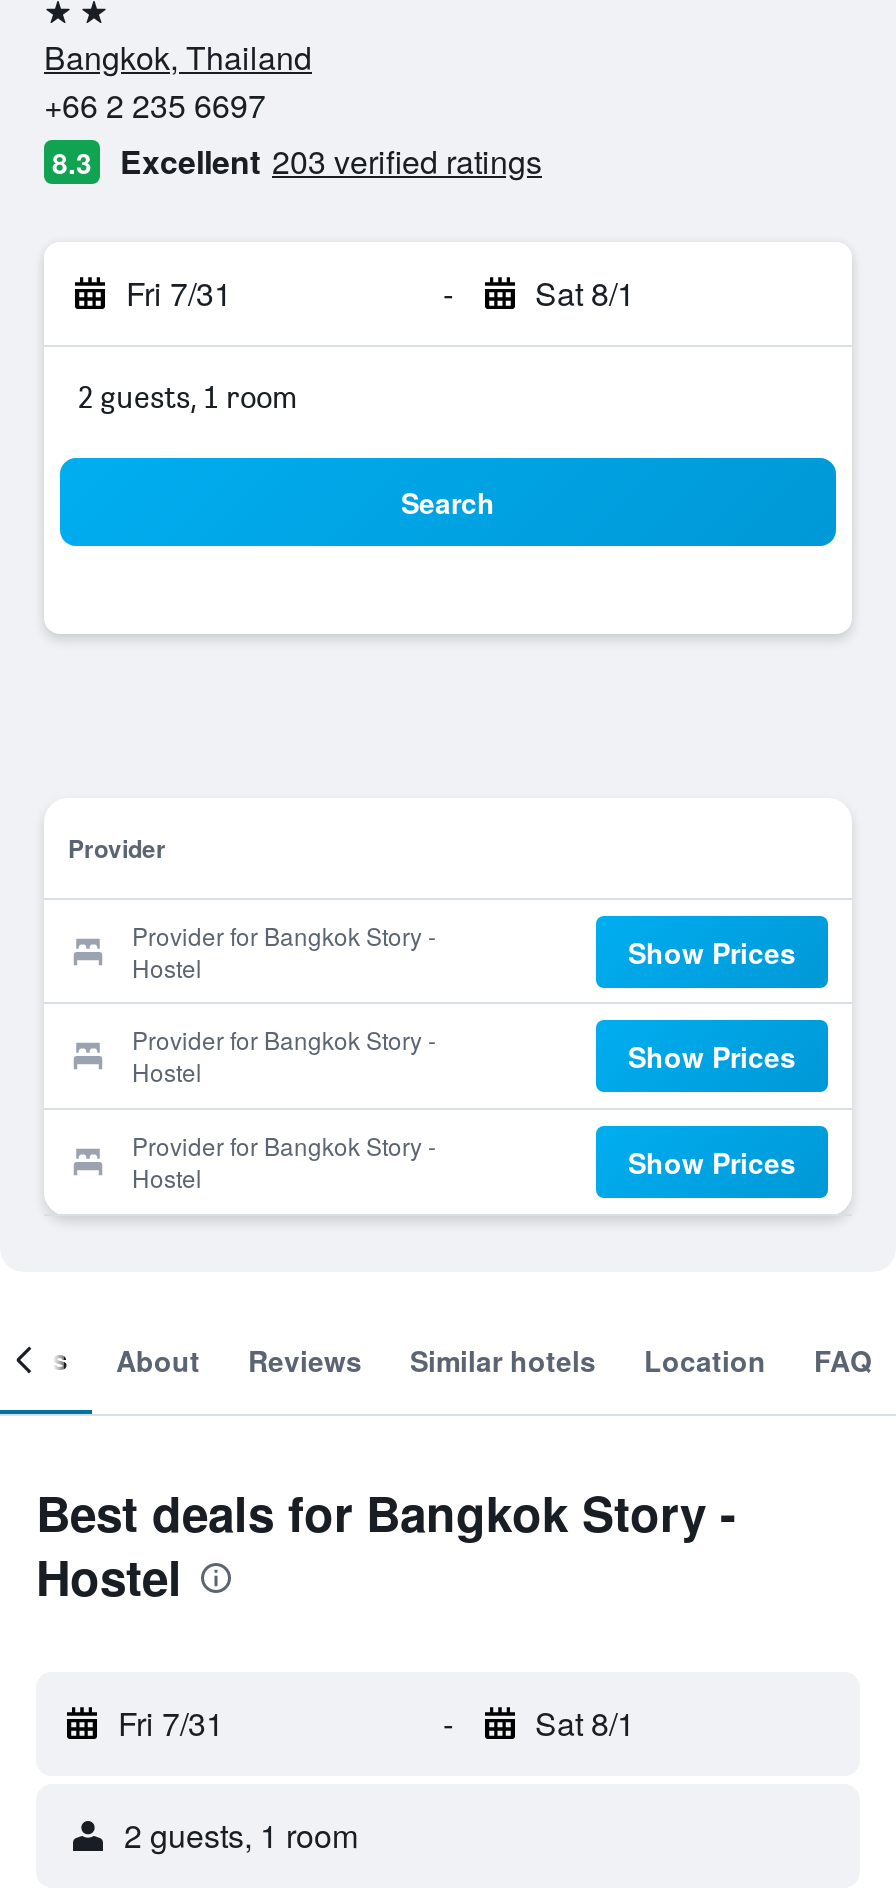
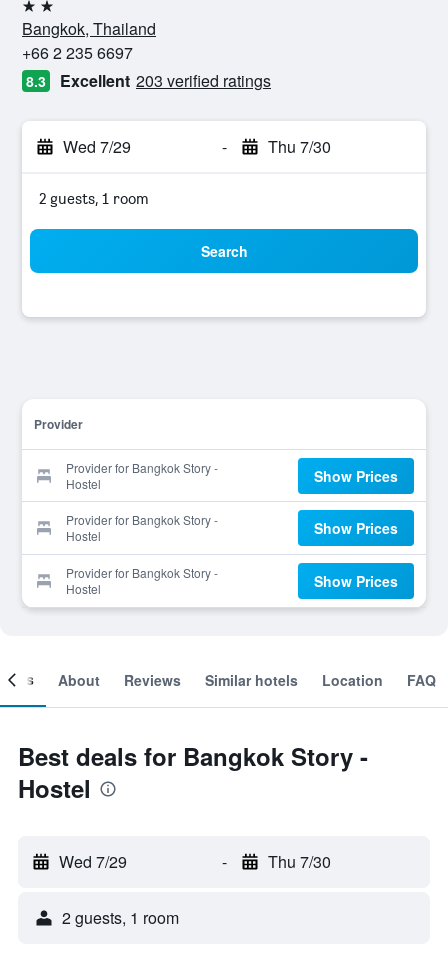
- Fri 7/31
+ Wed 7/29

- Sat 8/1
+ Thu 7/30

- Fri 7/31
+ Wed 7/29

- Sat 8/1
+ Thu 7/30
